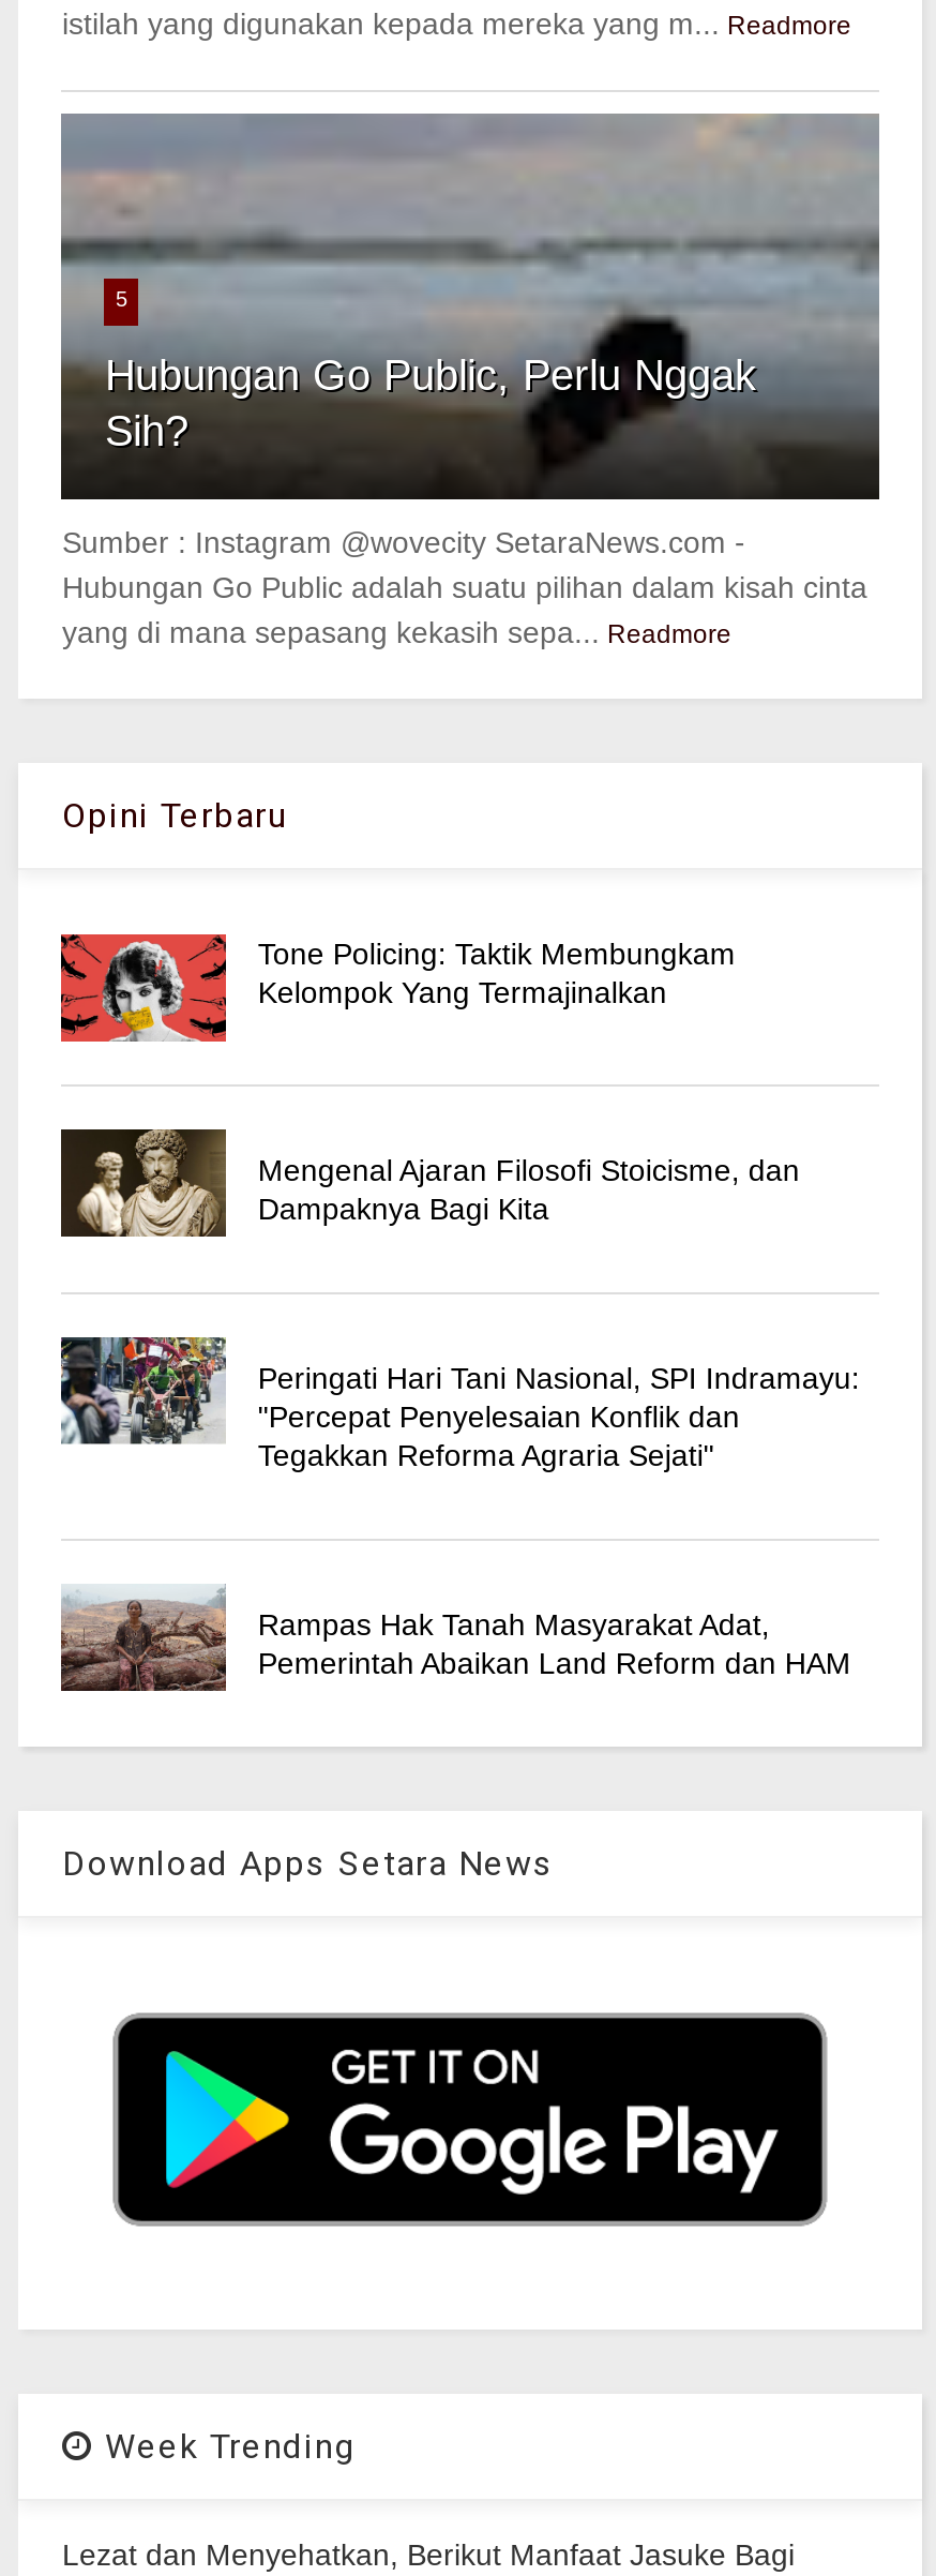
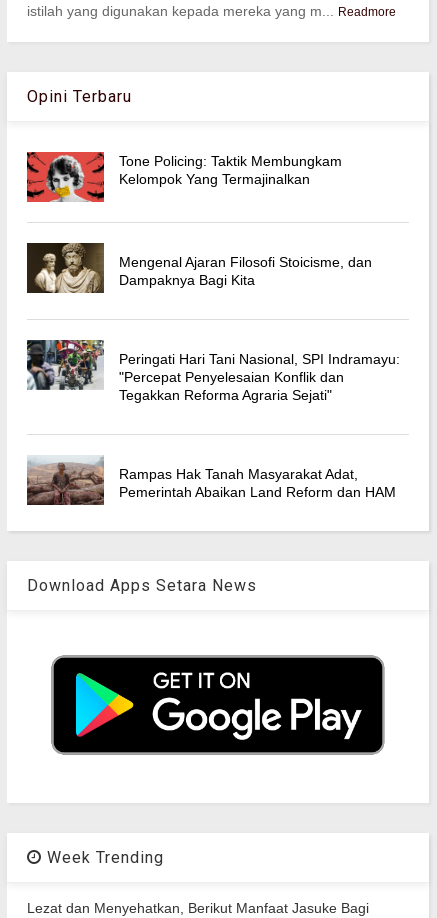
- [image]
- 5
- Hubungan Go Public, Perlu Nggak
- Sih?
- Sumber : Instagram @wovecity SetaraNews.com -
- Hubungan Go Public adalah suatu pilihan dalam kisah cinta
- yang di mana sepasang kekasih sepa... Readmore
